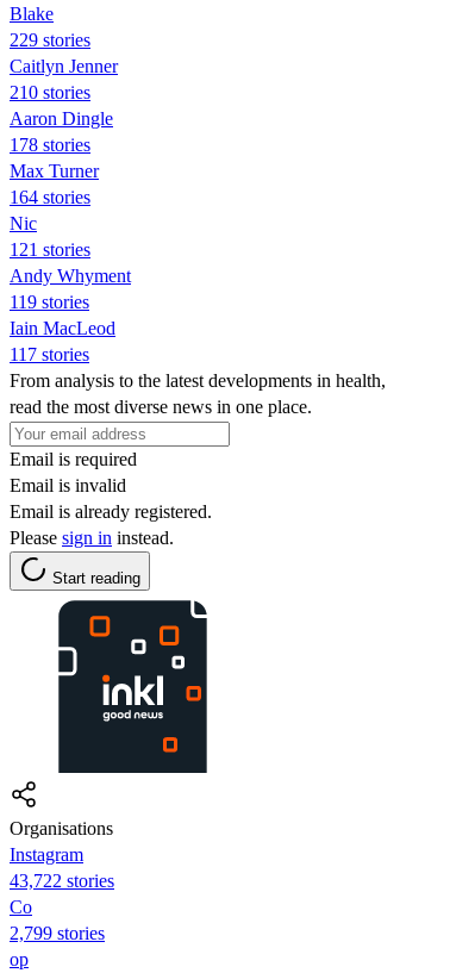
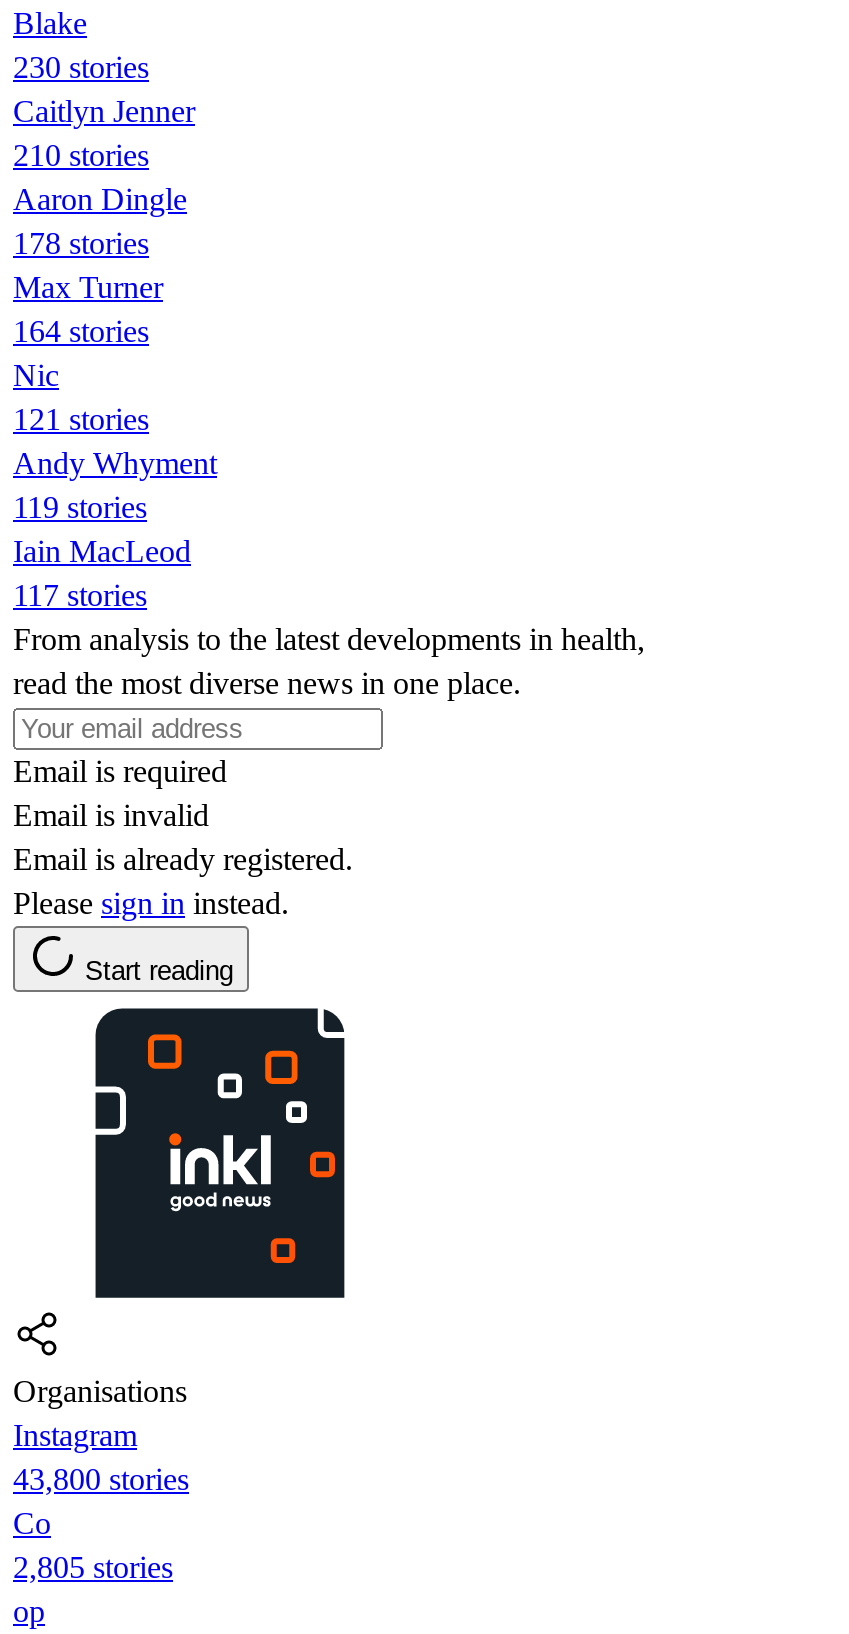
- 229 stories
+ 230 stories

- 43,722 stories
+ 43,800 stories

- 2,799 stories
+ 2,805 stories
